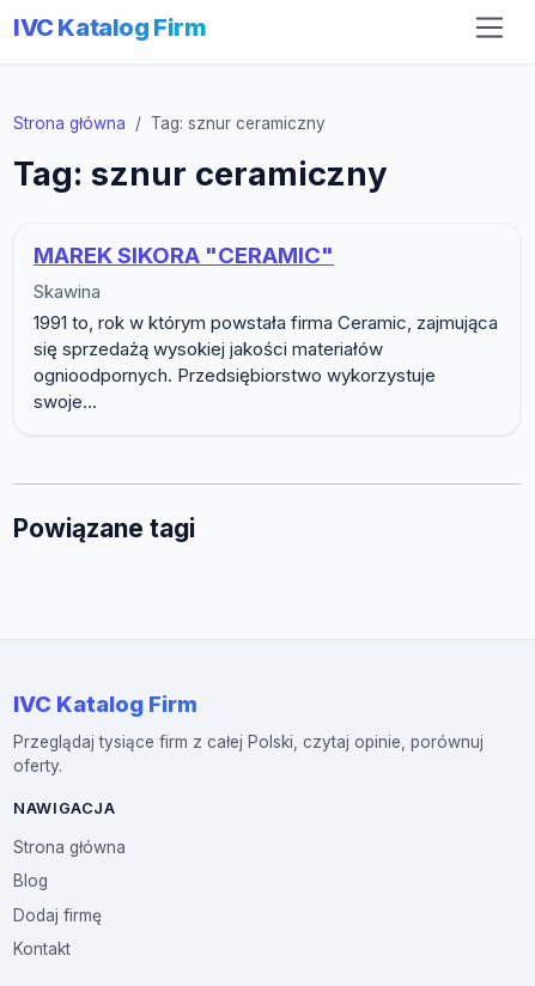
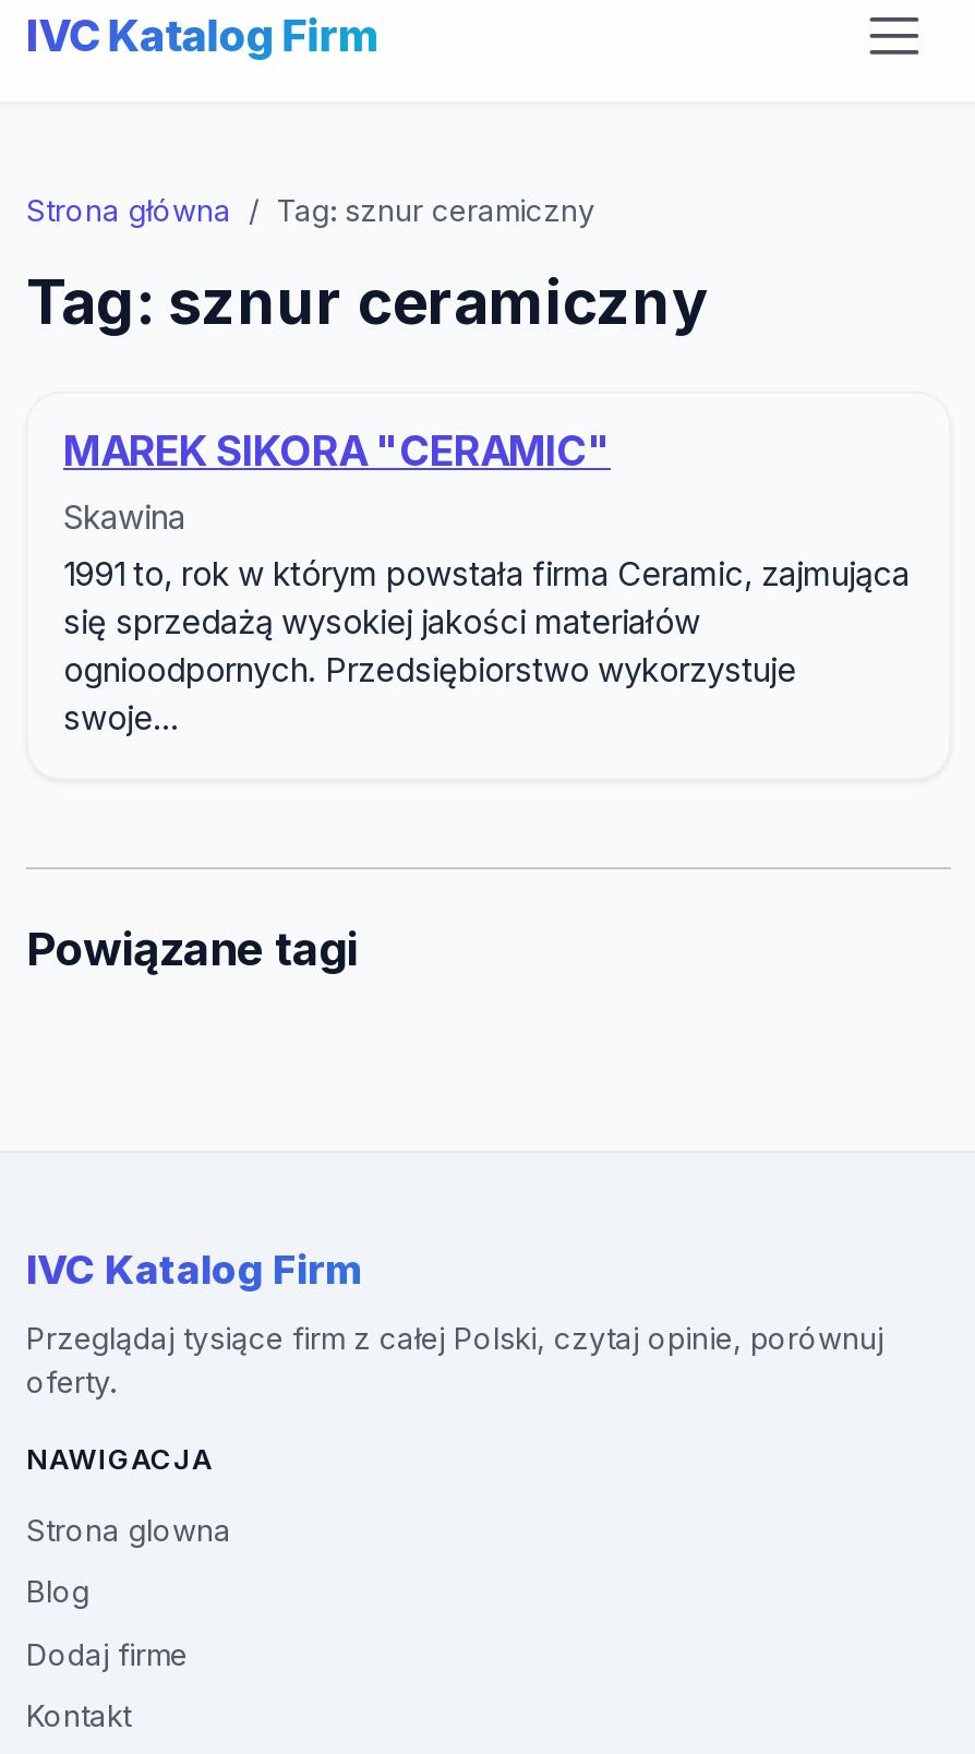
- Strona główna
+ Strona glowna

- Dodaj firmę
+ Dodaj firme
